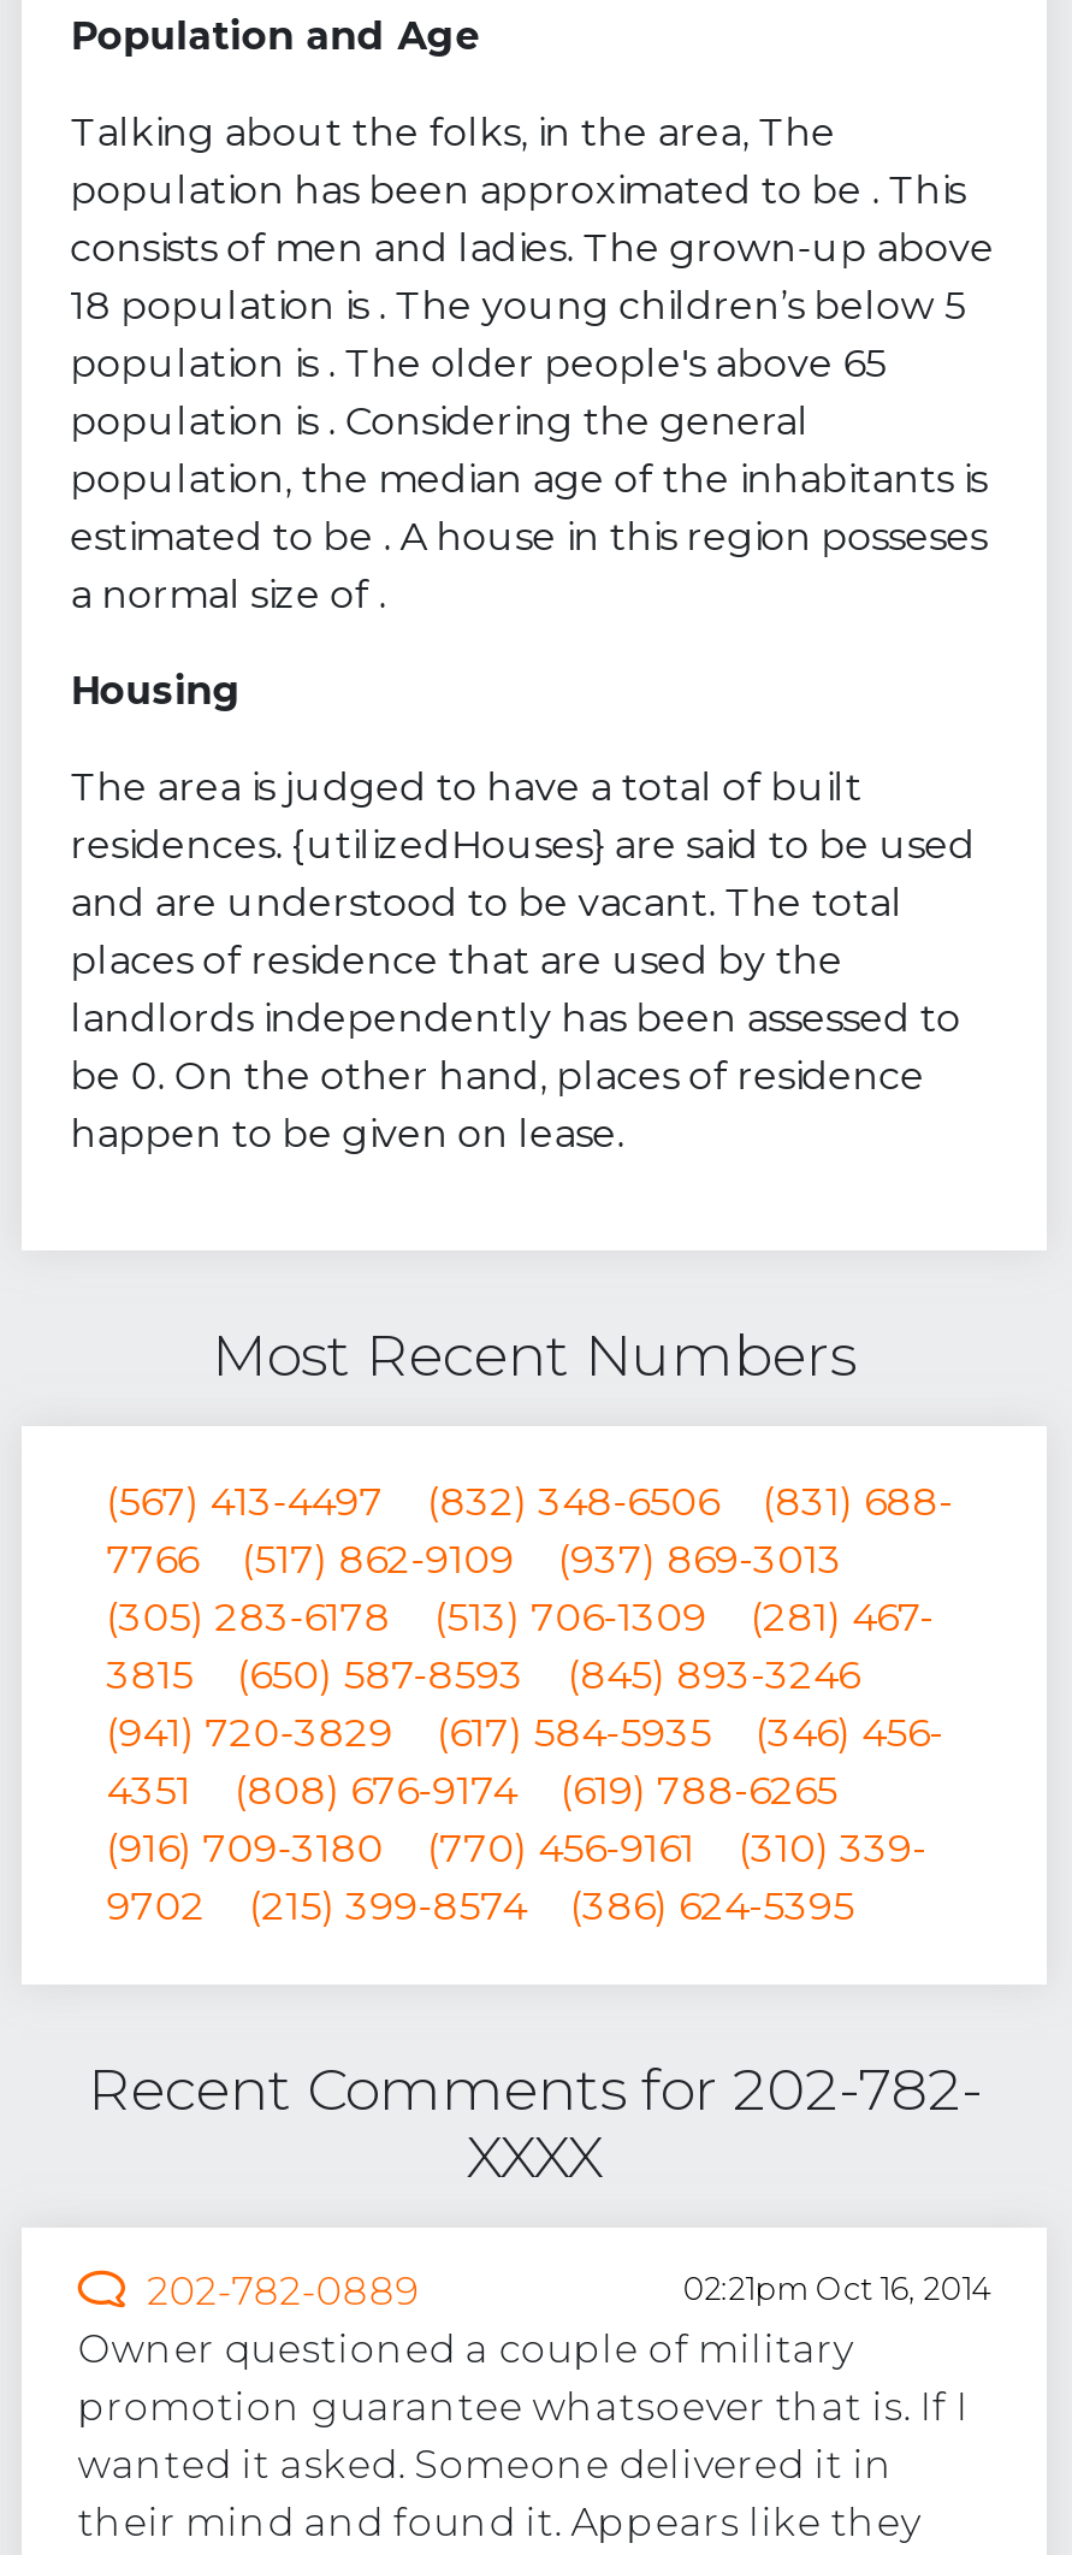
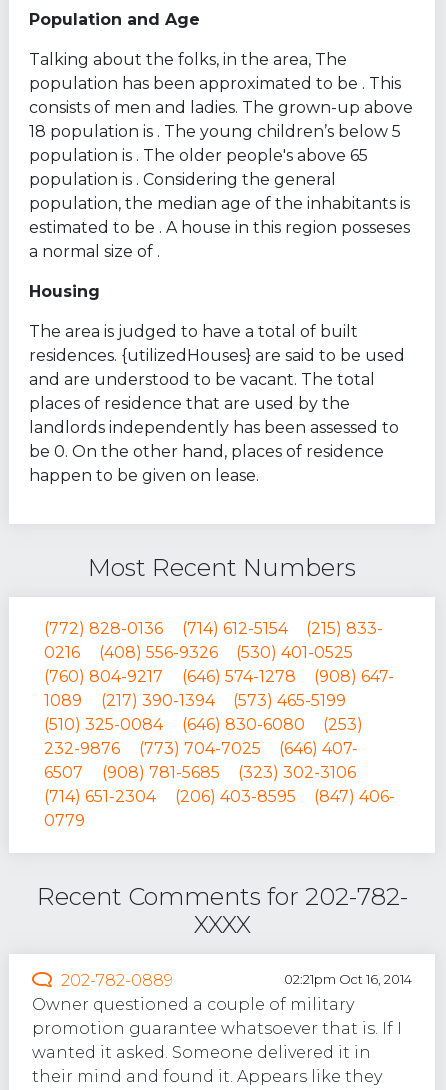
- (567) 413-4497
- (832) 348-6506
- (831) 688-
- 7766
- (517) 862-9109
- (937) 869-3013
- (305) 283-6178
- (513) 706-1309
- (281) 467-
- 3815
- (650) 587-8593
- (845) 893-3246
- (941) 720-3829
- (617) 584-5935
- (346) 456-
- 4351
- (808) 676-9174
- (619) 788-6265
- (916) 709-3180
- (770) 456-9161
- (310) 339-
- 9702
- (215) 399-8574
- (386) 624-5395
+ (772) 828-0136
+ (714) 612-5154
+ (215) 833-
+ 0216
+ (408) 556-9326
+ (530) 401-0525
+ (760) 804-9217
+ (646) 574-1278
+ (908) 647-
+ 1089
+ (217) 390-1394
+ (573) 465-5199
+ (510) 325-0084
+ (646) 830-6080
+ (253)
+ 232-9876
+ (773) 704-7025
+ (646) 407-
+ 6507
+ (908) 781-5685
+ (323) 302-3106
+ (714) 651-2304
+ (206) 403-8595
+ (847) 406-
+ 0779
